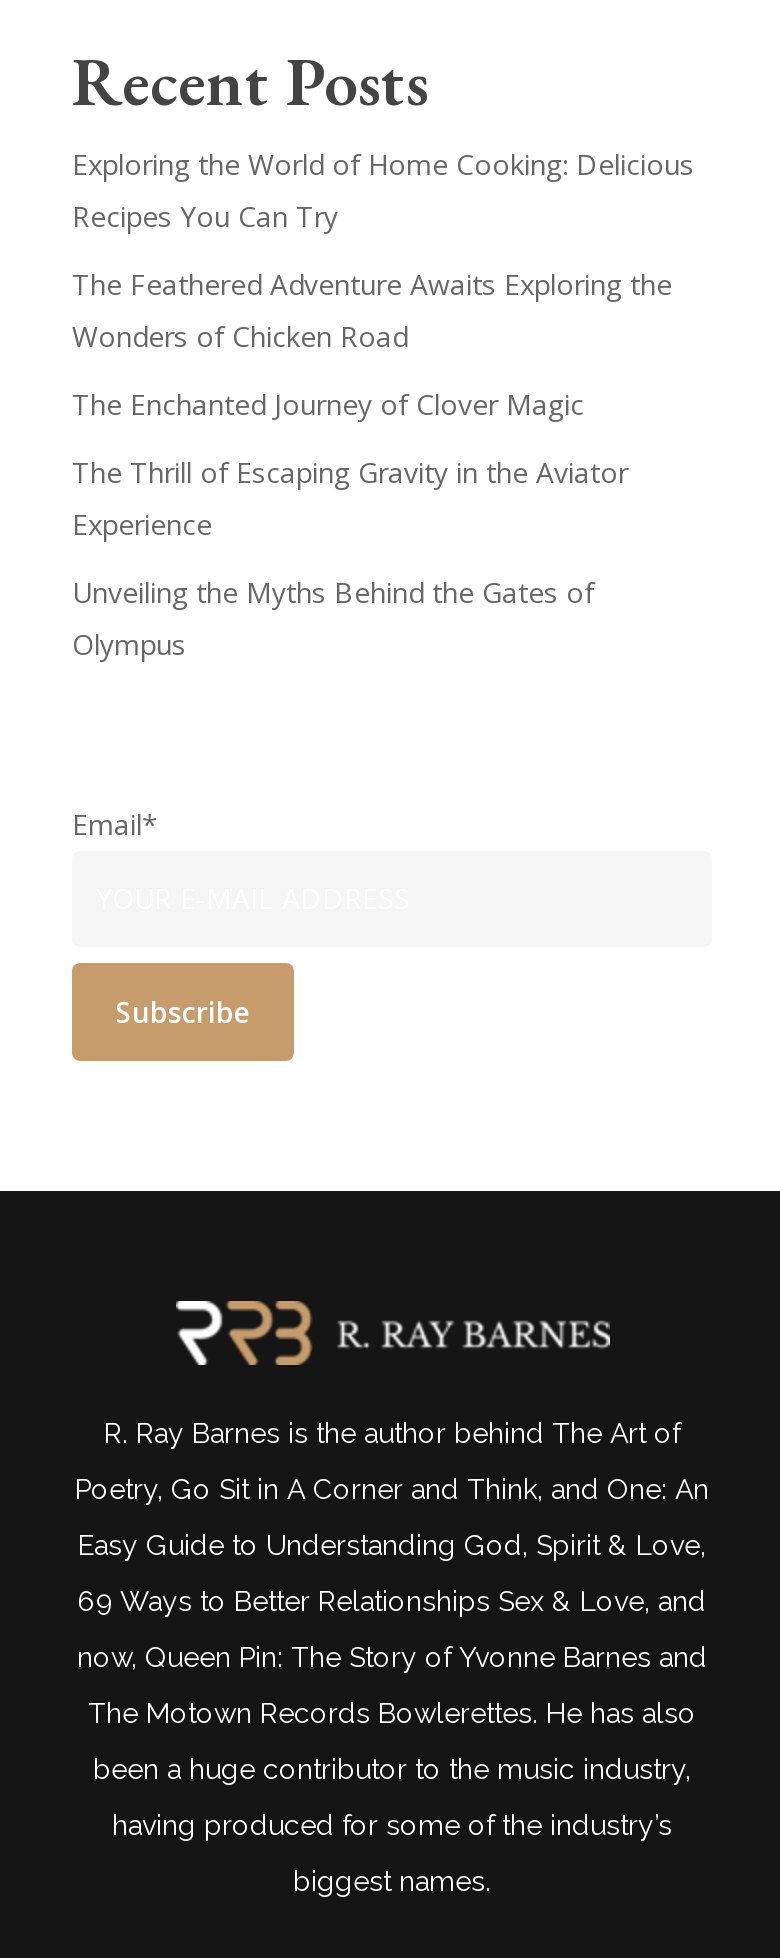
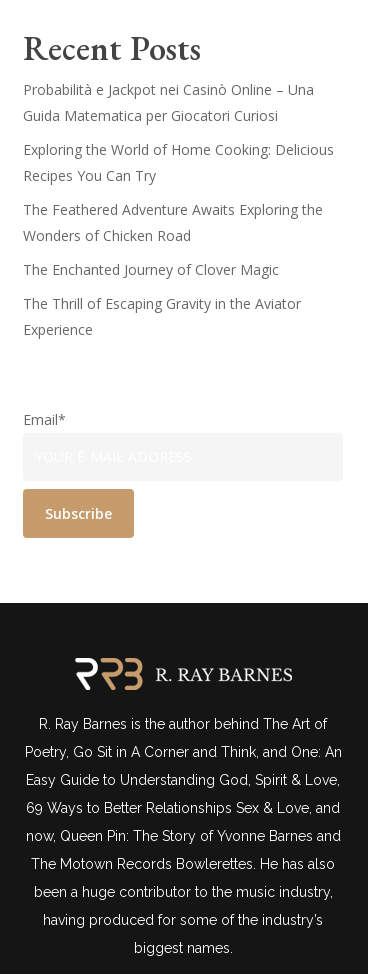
+ Probabilità e Jackpot nei Casinò Online – Una
+ Guida Matematica per Giocatori Curiosi

moved down: Exploring the World of Home Cooking: Delicious | Recipes You Can Try | The Feathered Adventure Awaits Exploring the | Wonders of Chicken Road | The Enchanted Journey of Clover Magic | The Thrill of Escaping Gravity in the Aviator | Experience

- Unveiling the Myths Behind the Gates of
- Olympus
